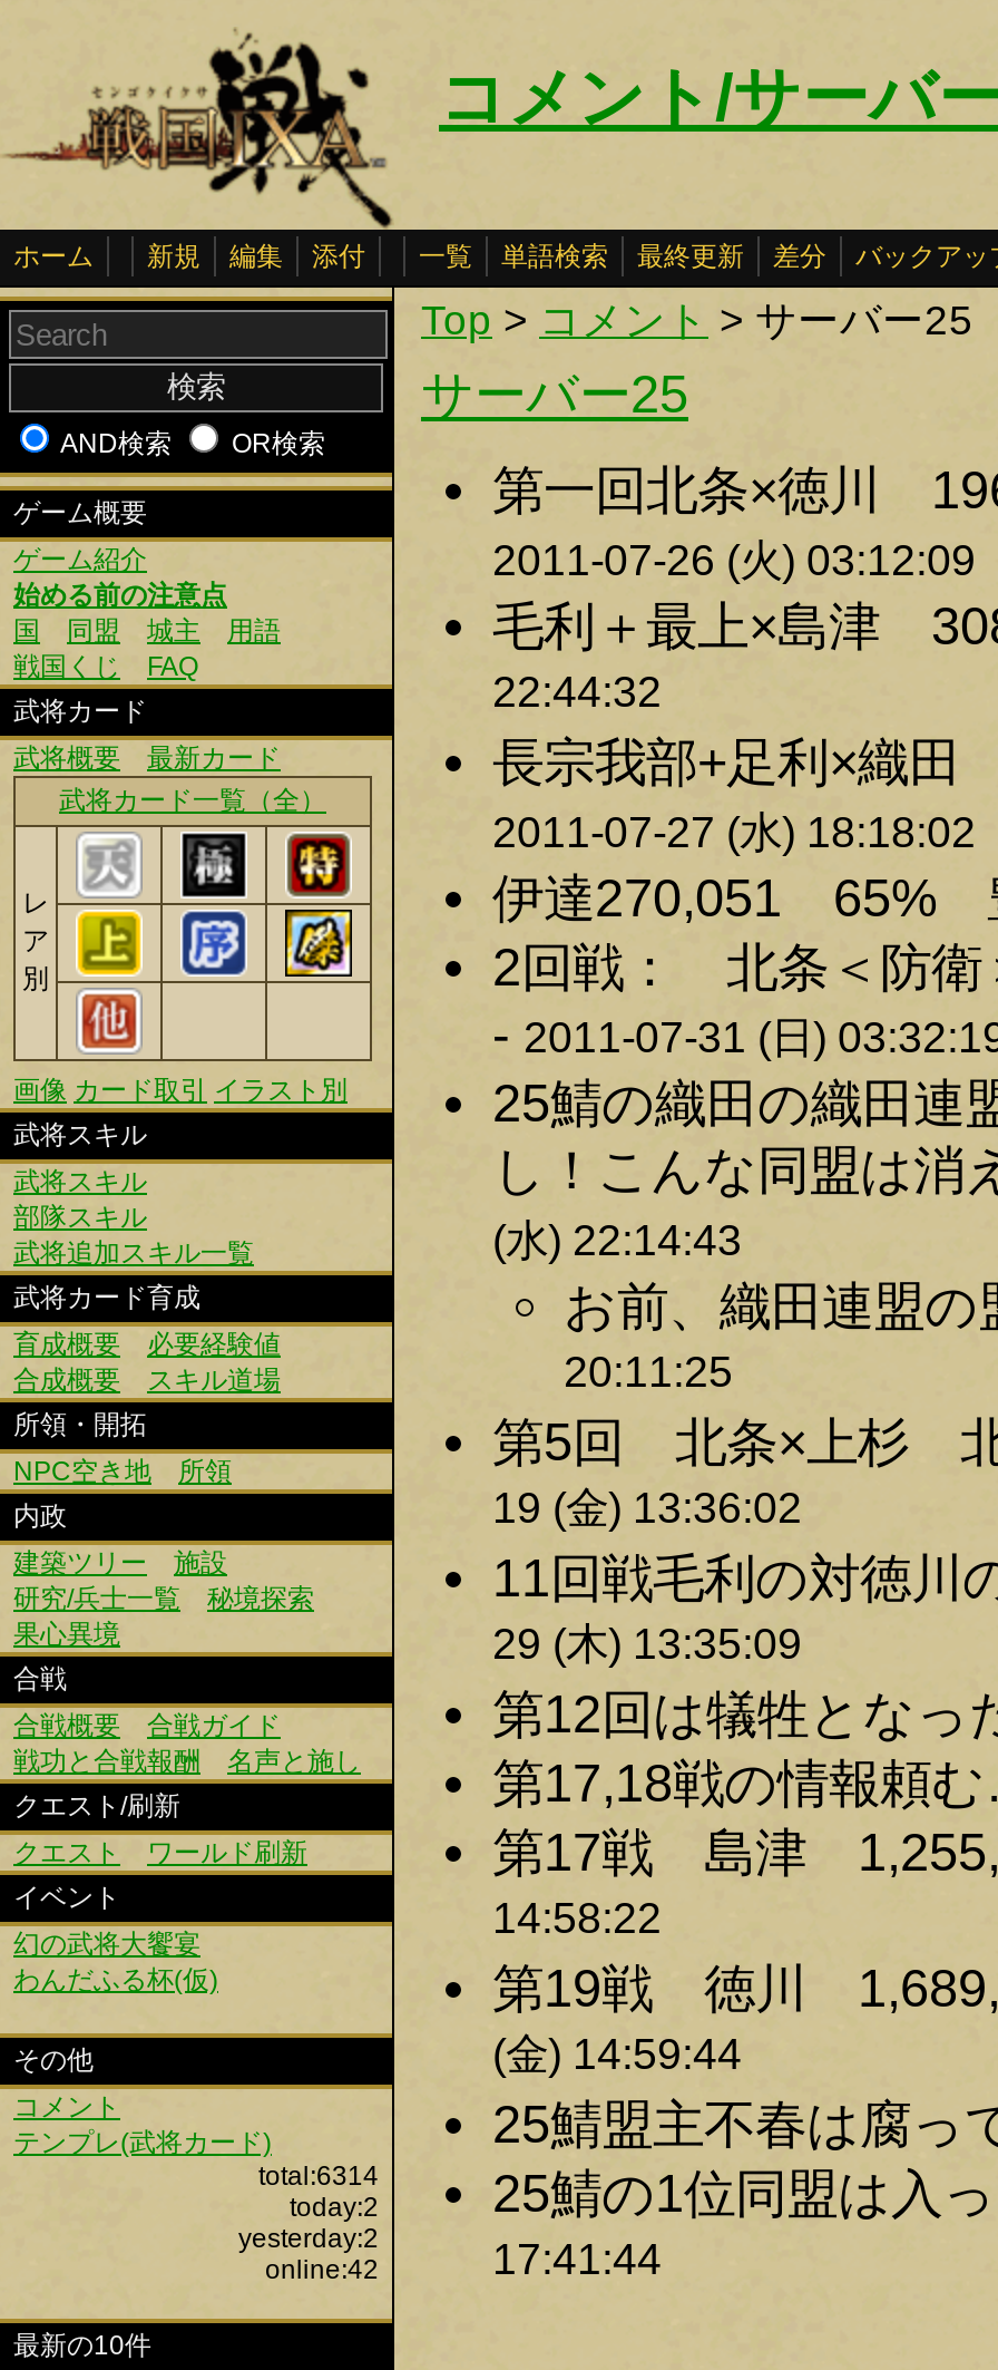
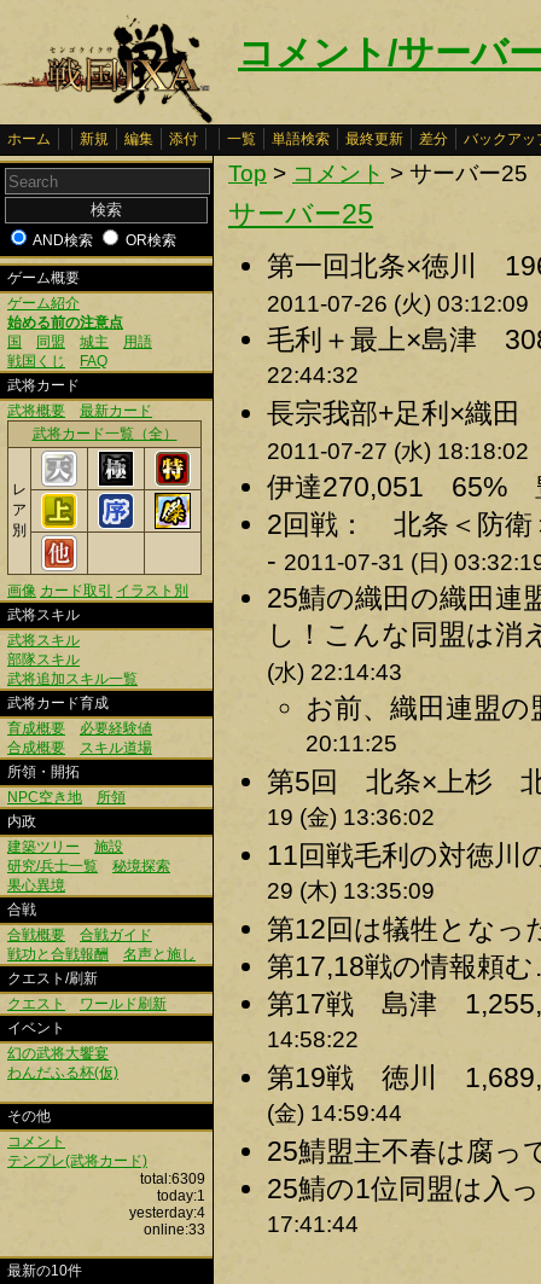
- total:6314
- today:2
- yesterday:2
- online:42
+ total:6309
+ today:1
+ yesterday:4
+ online:33
